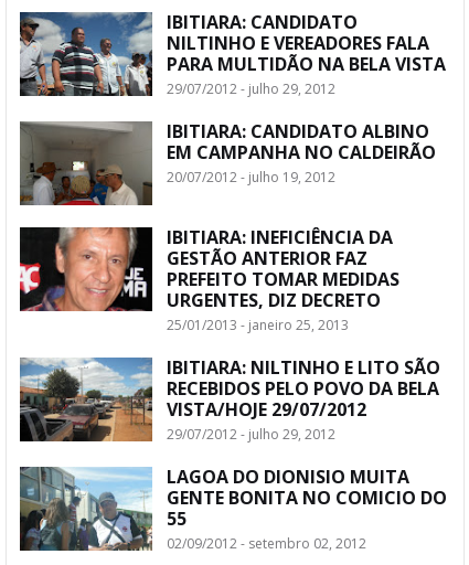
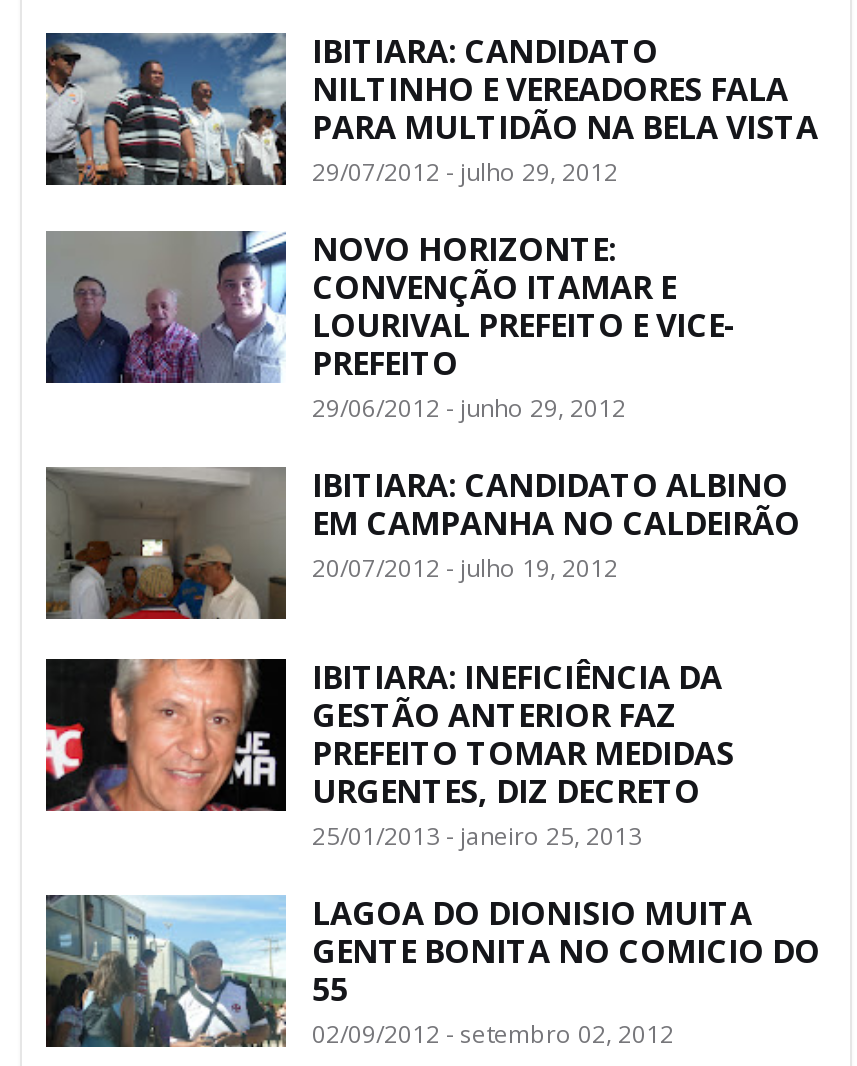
+ [image]
+ NOVO HORIZONTE:
+ CONVENÇÃO ITAMAR E
+ LOURIVAL PREFEITO E VICE-
+ PREFEITO
+ 29/06/2012 - junho 29, 2012

moved down: [image] | IBITIARA: CANDIDATO ALBINO | EM CAMPANHA NO CALDEIRÃO | ... | URGENTES, DIZ DECRETO | 25/01/2013 - janeiro 25, 2013

- [image]
- IBITIARA: NILTINHO E LITO SÃO
- RECEBIDOS PELO POVO DA BELA
- VISTA/HOJE 29/07/2012
- 29/07/2012 - julho 29, 2012
